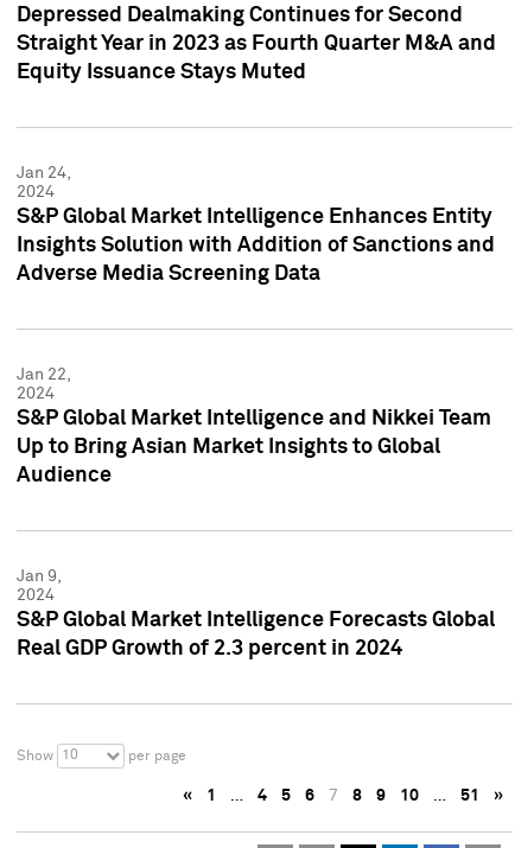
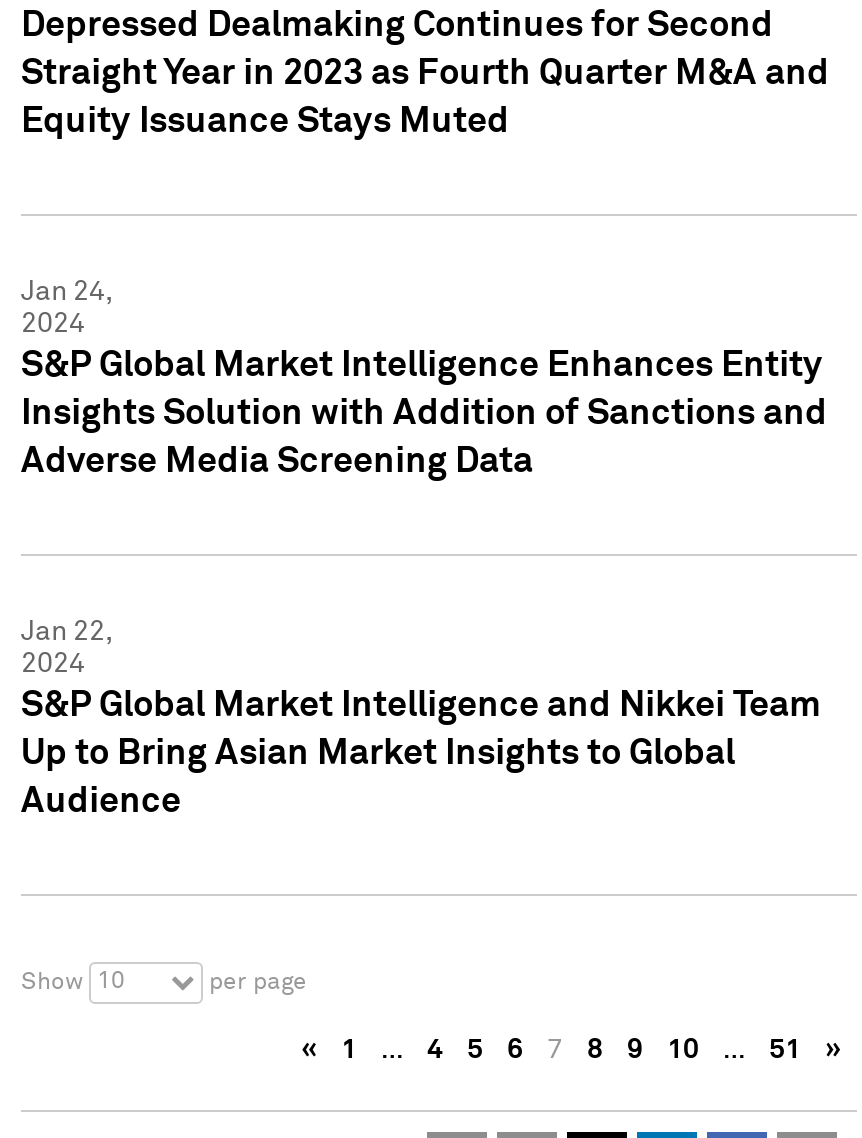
- Jan 9,
- 2024
- S&P Global Market Intelligence Forecasts Global
- Real GDP Growth of 2.3 percent in 2024
